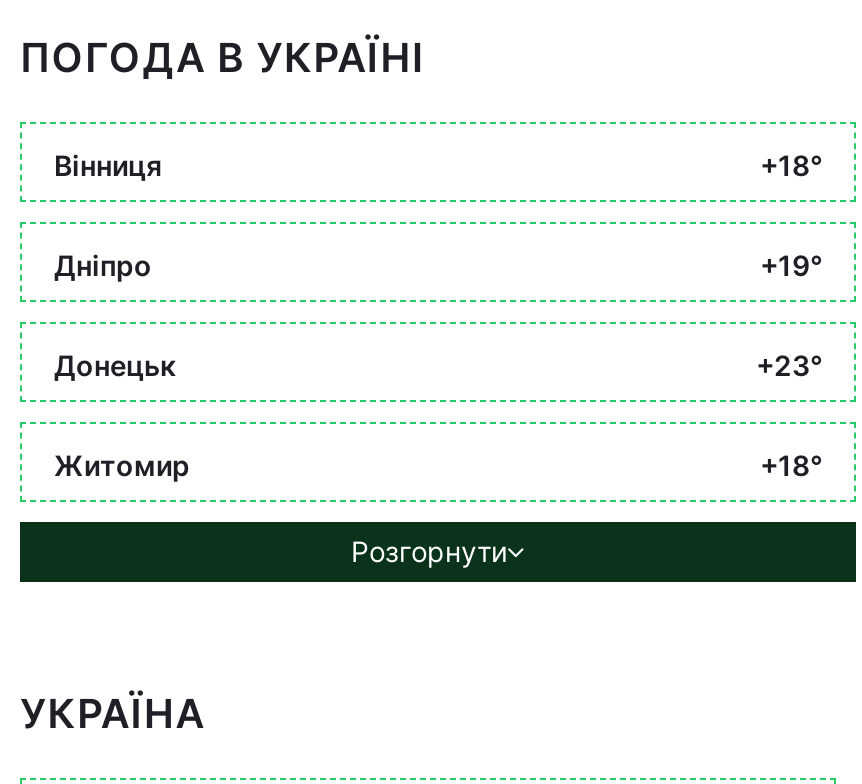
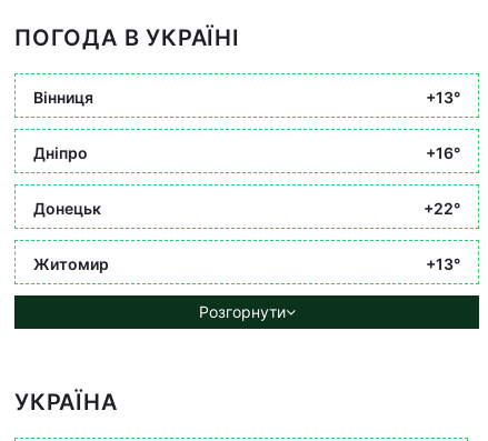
- +18°
+ +13°

- +19°
+ +16°

- +23°
+ +22°

- +18°
+ +13°
